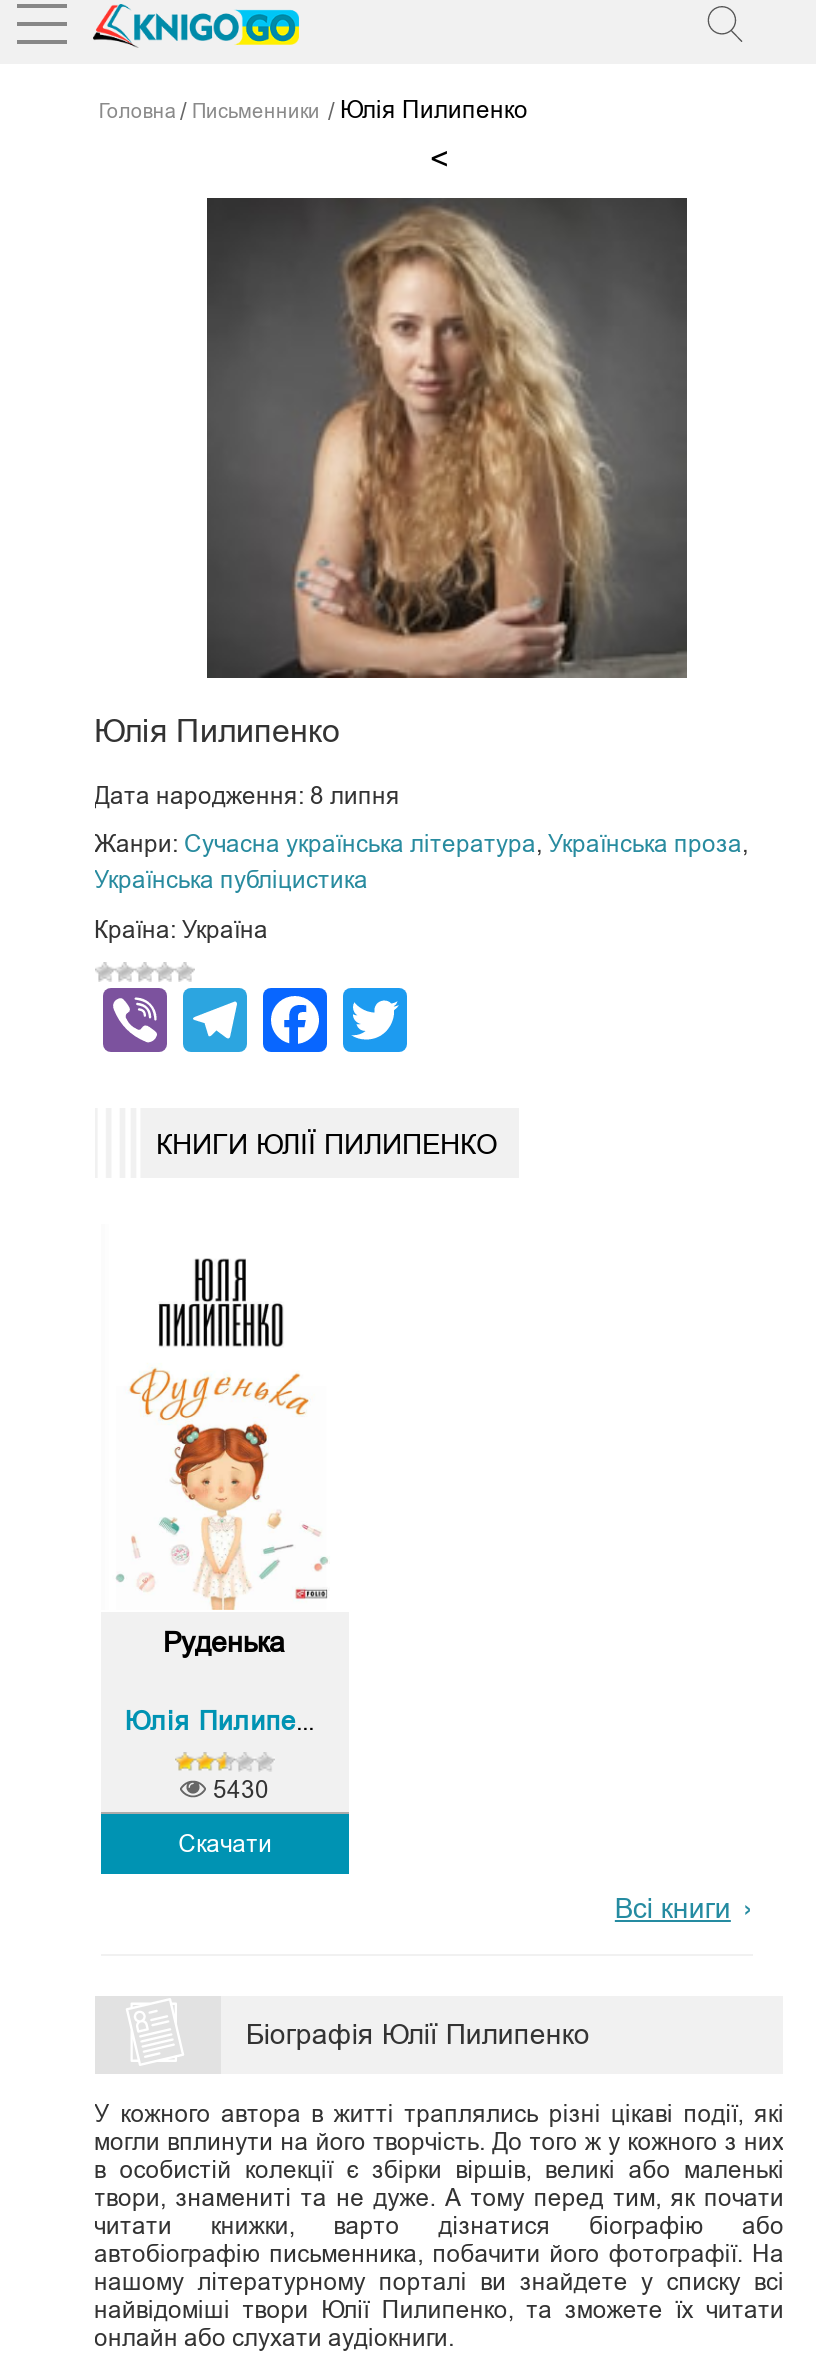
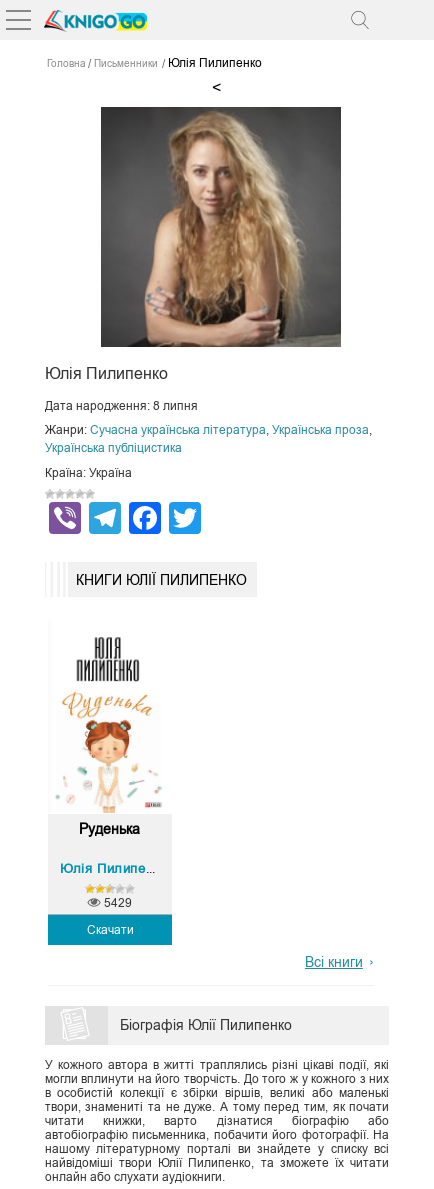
- 5430
+ 5429
